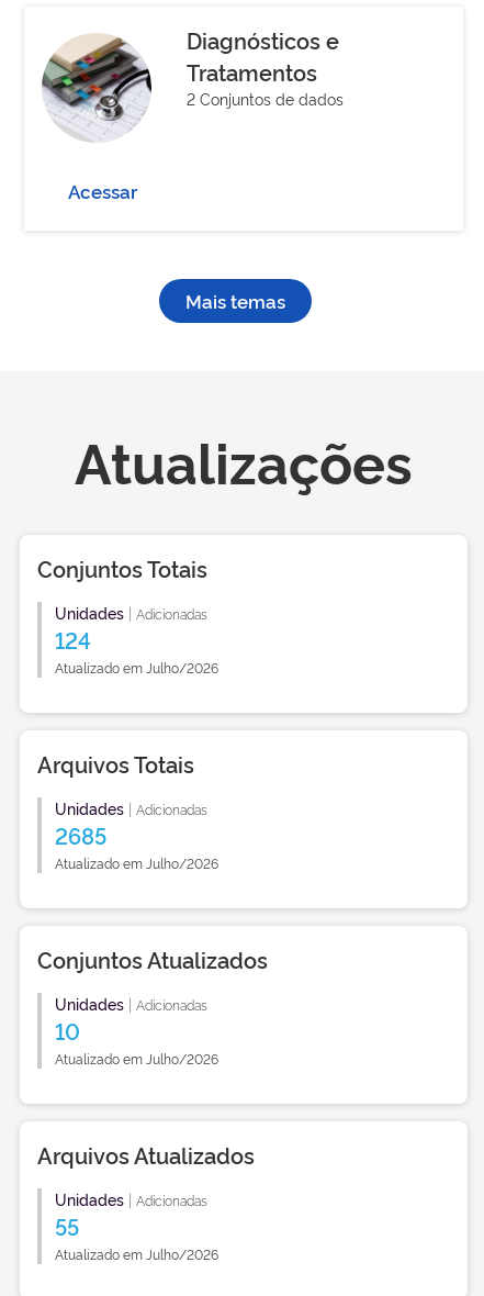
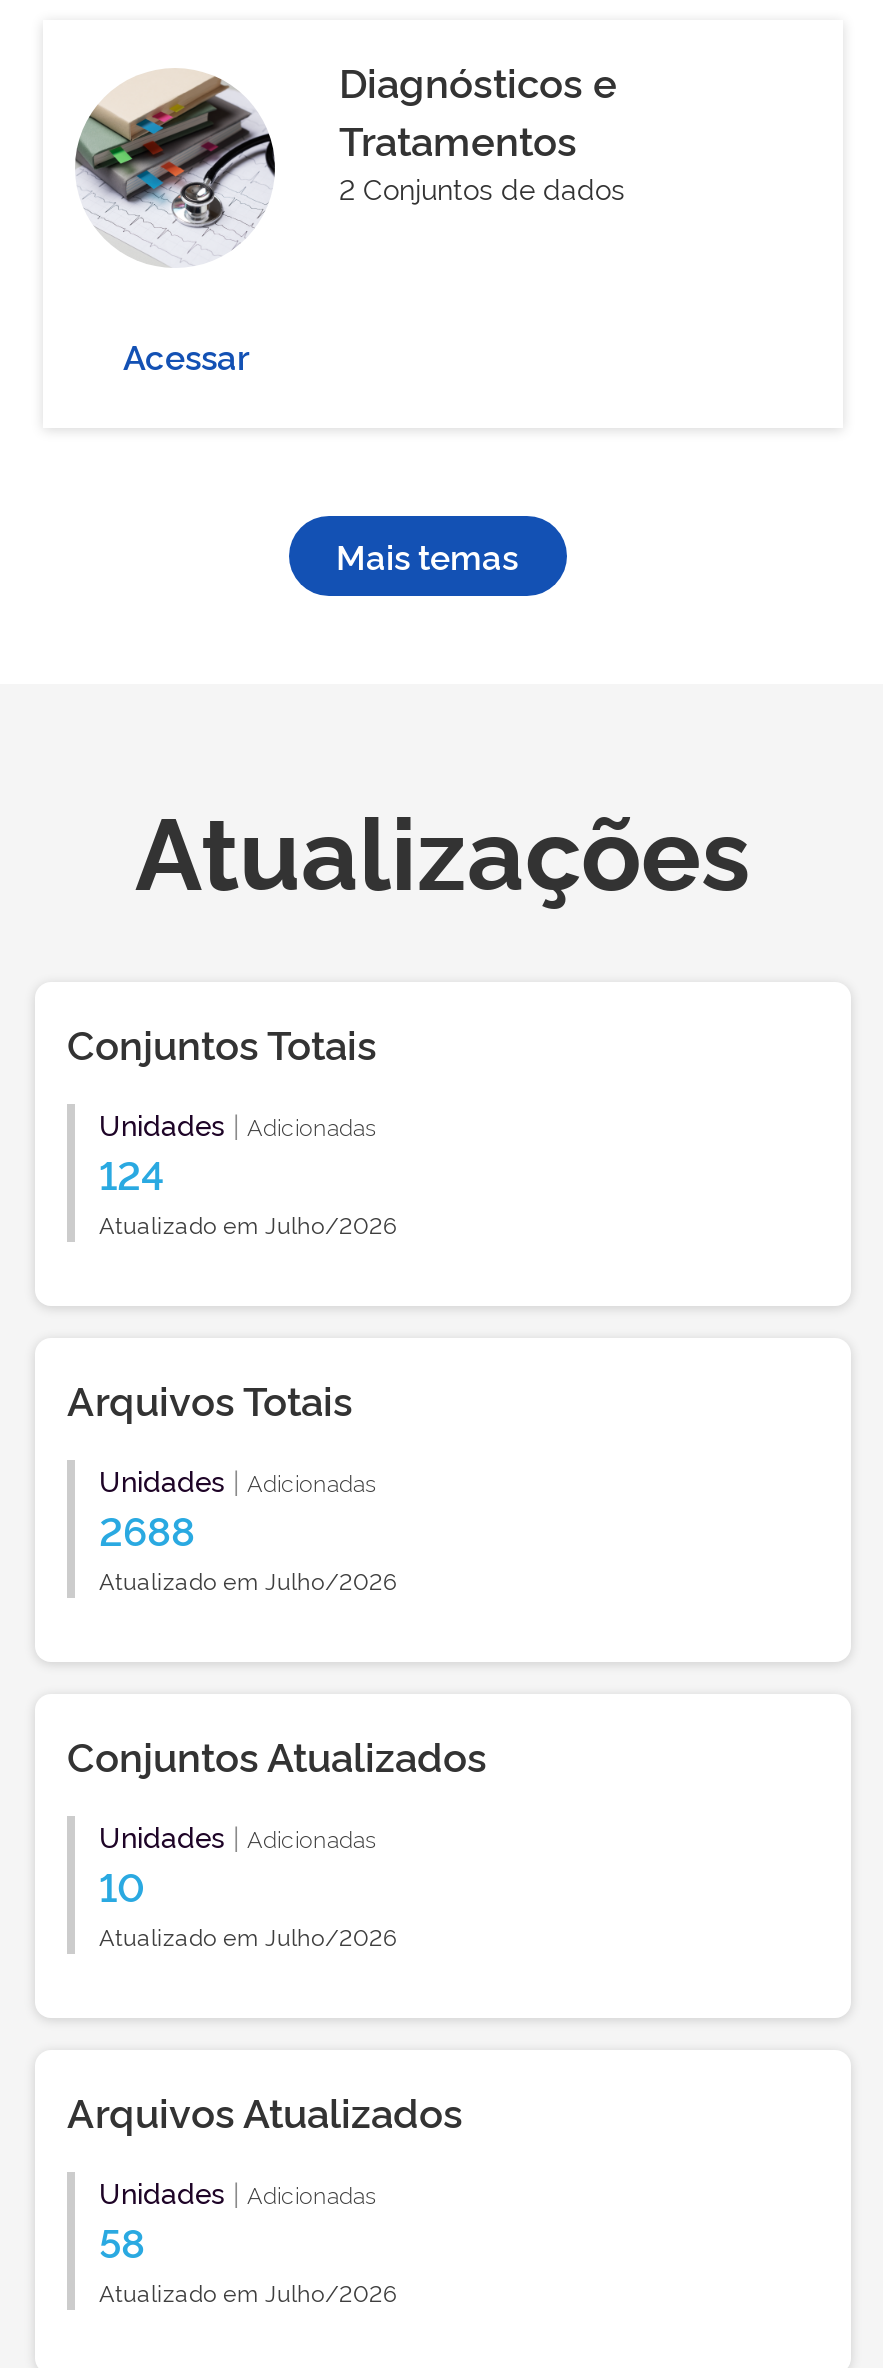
- 2685
+ 2688

- 55
+ 58
